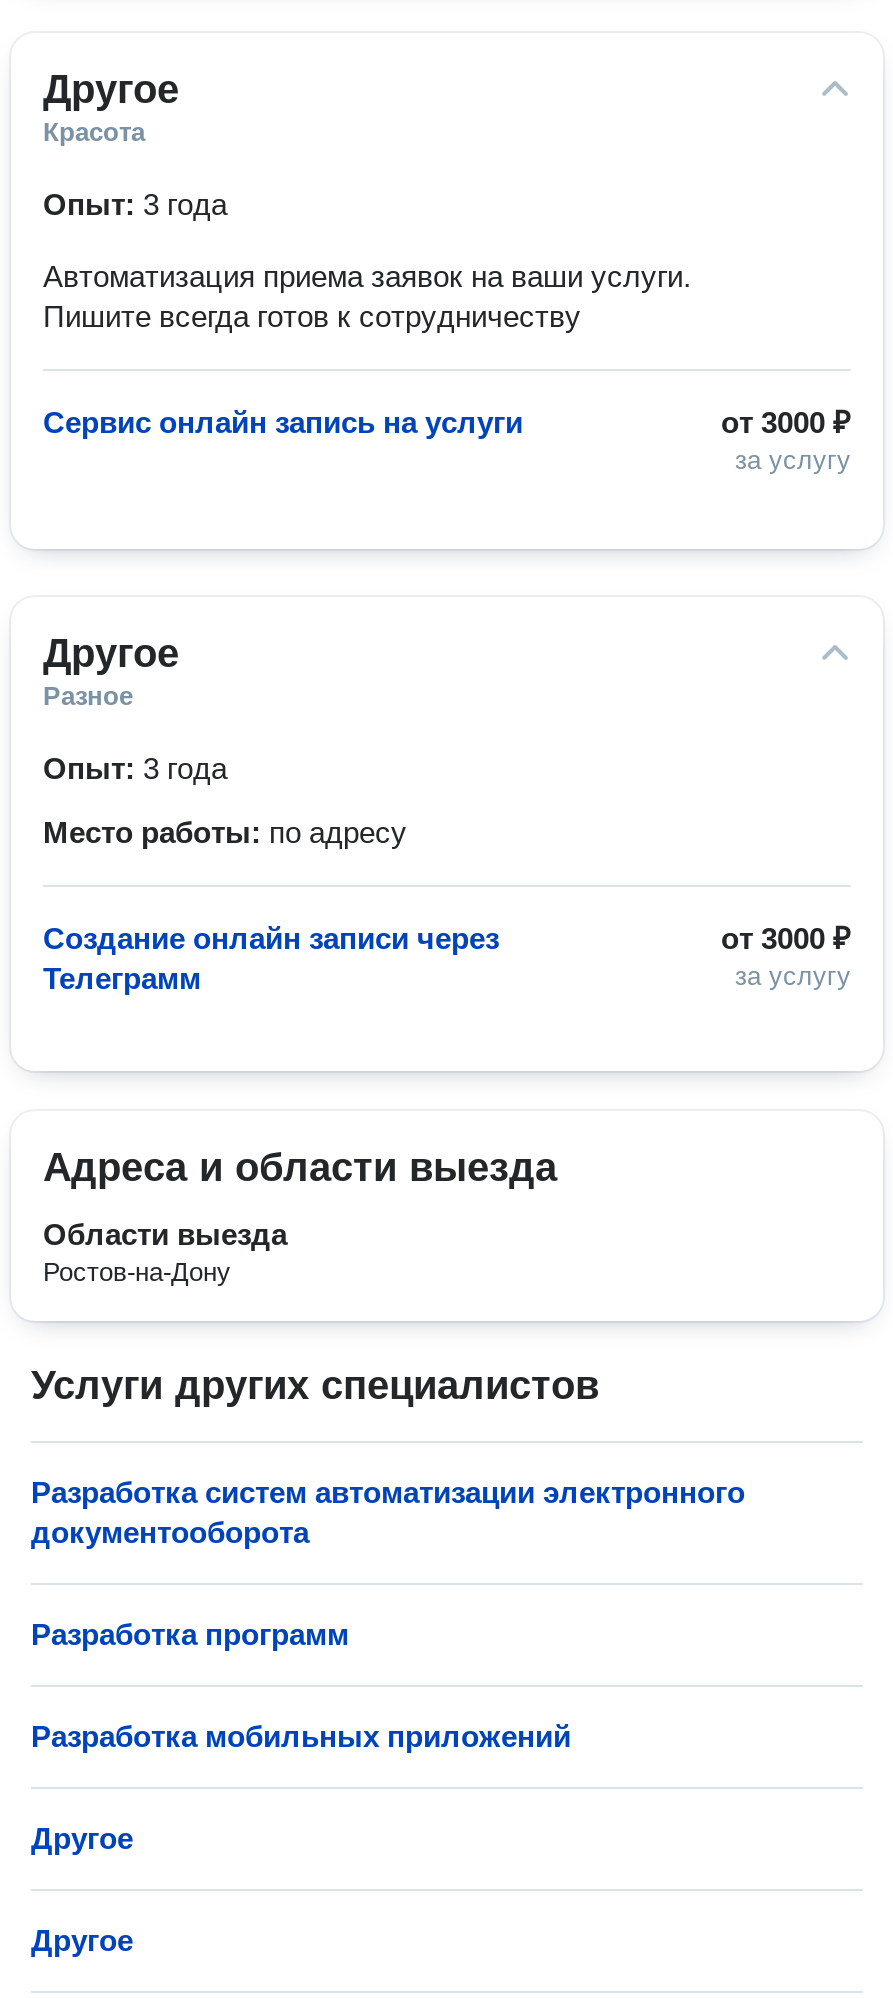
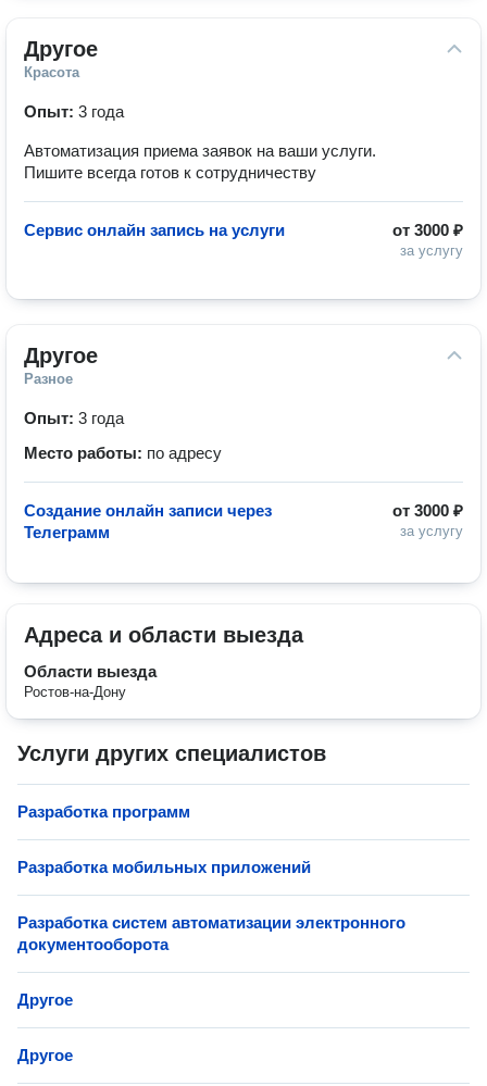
moved down: Разработка систем автоматизации электронного | документооборота

moved up: Разработка программ | Разработка мобильных приложений
